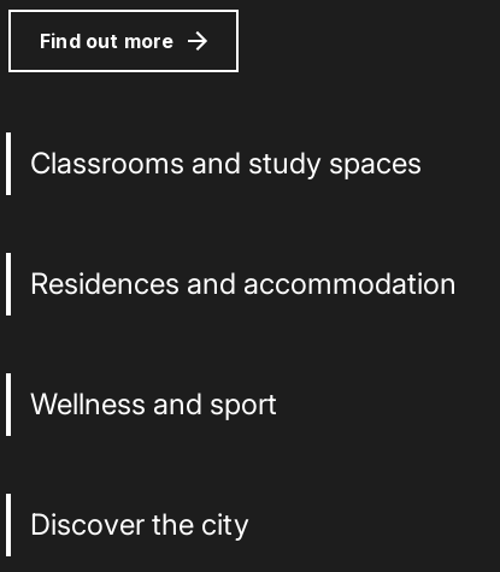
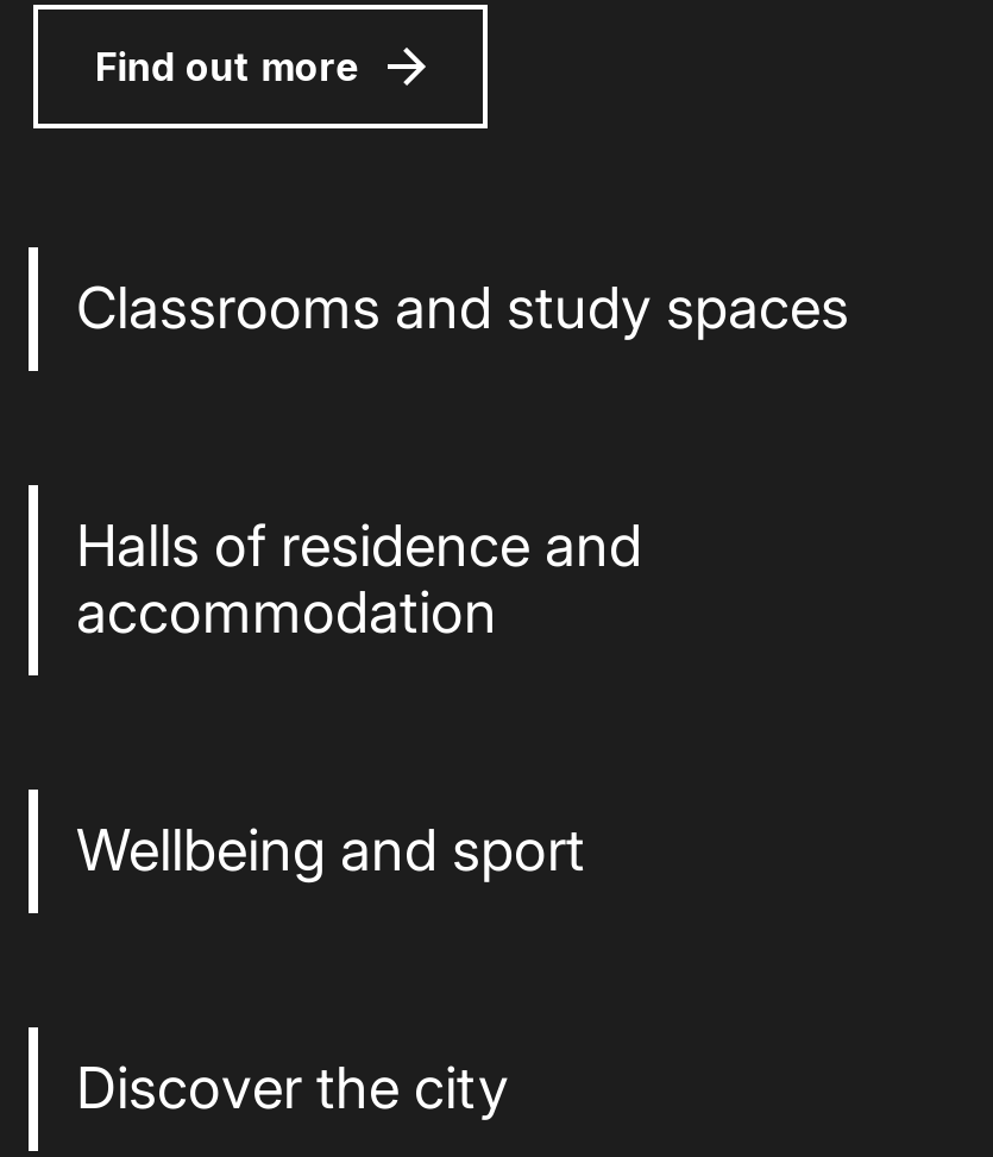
- Residences and accommodation
+ Halls of residence and
+ accommodation

- Wellness and sport
+ Wellbeing and sport
